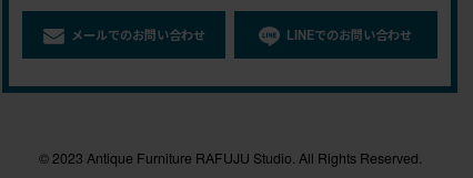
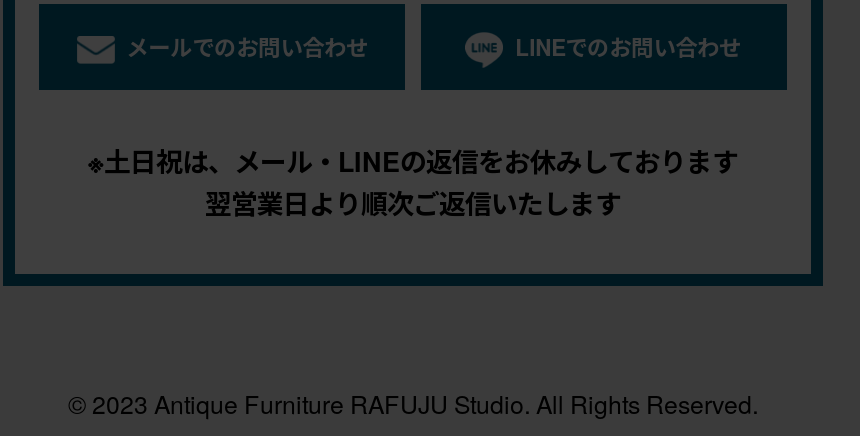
+ ※土日祝は、メール・LINEの返信をお休みしております
+ 翌営業日より順次ご返信いたします
